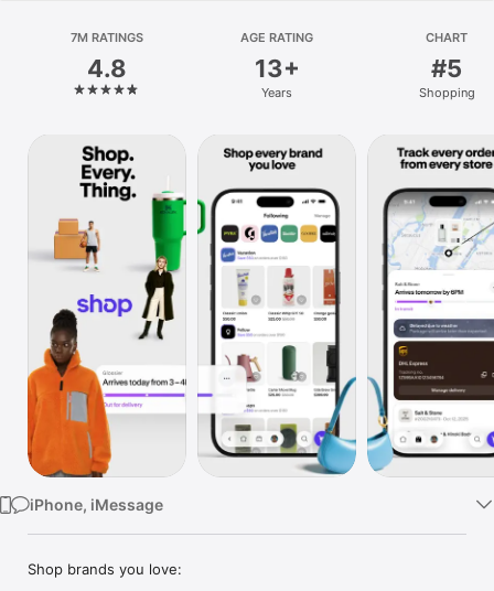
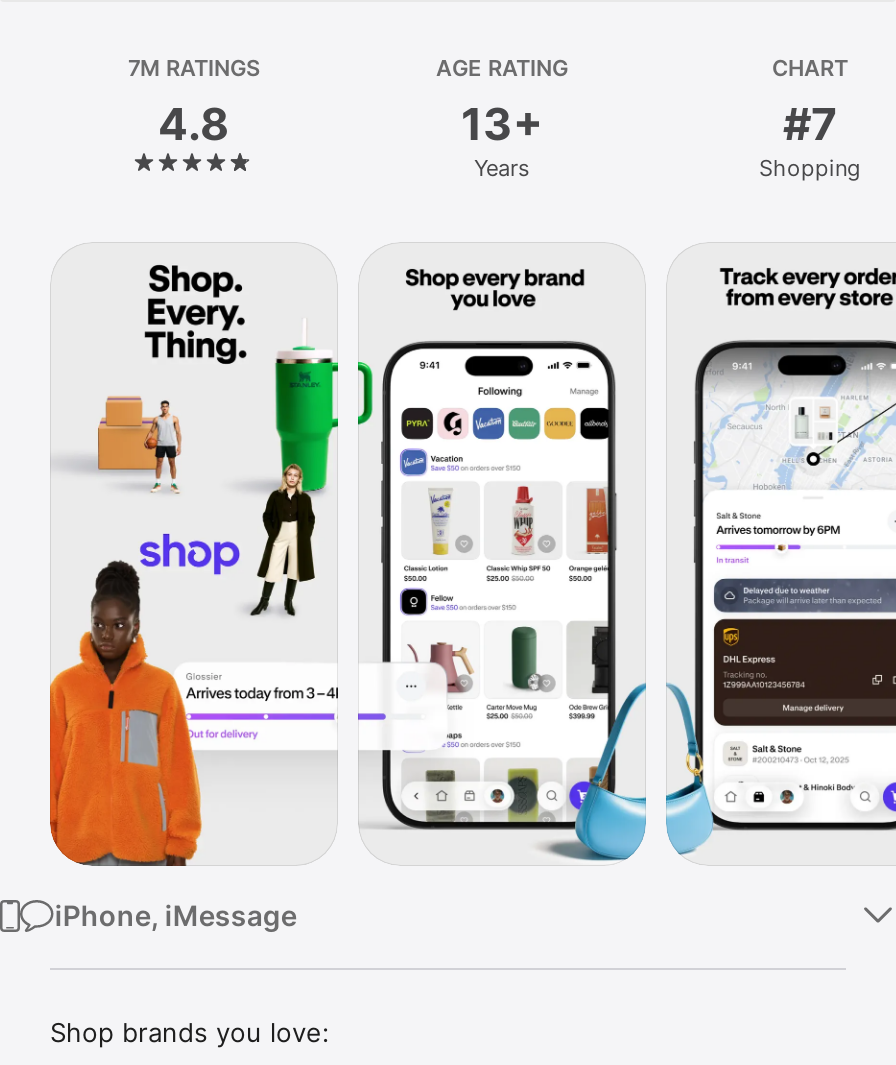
- #5
+ #7
